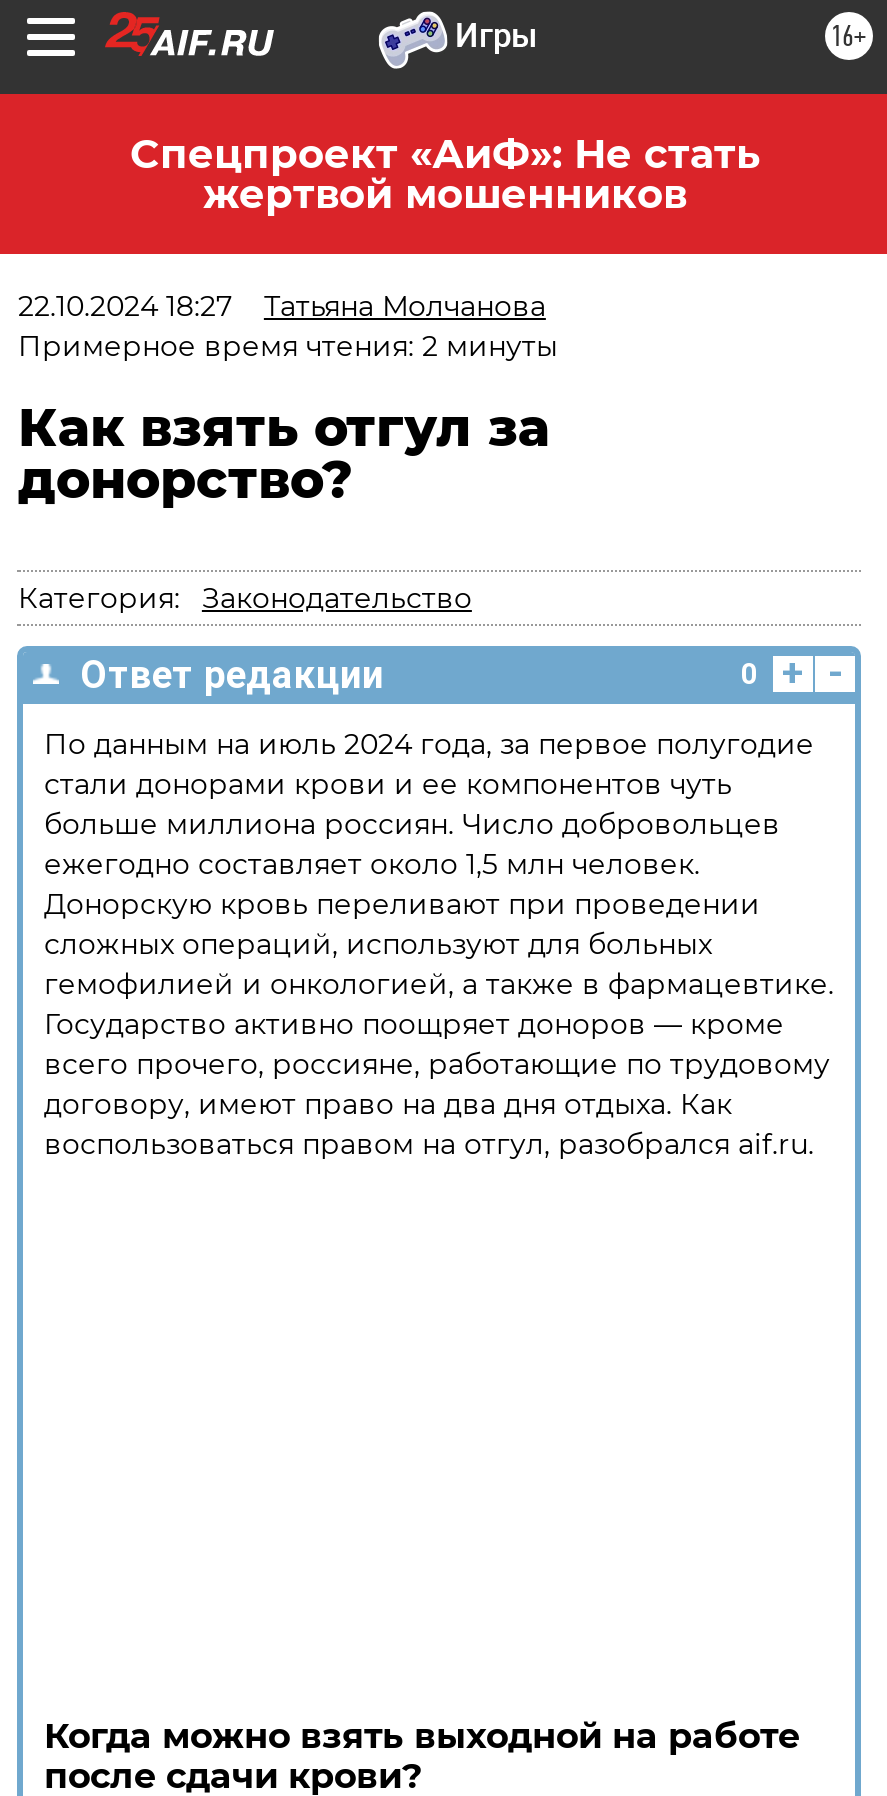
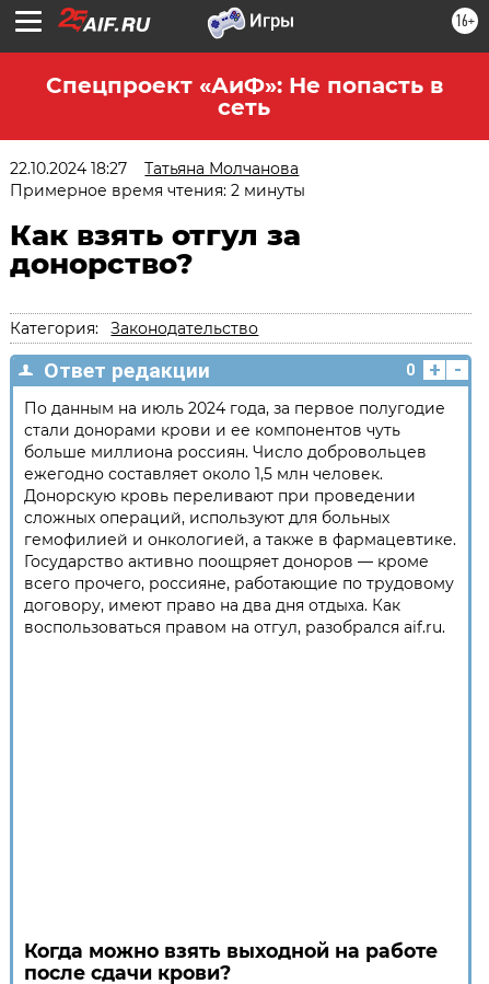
- Спецпроект «АиФ»: Не стать
- жертвой мошенников
+ Спецпроект «АиФ»: Не попасть в
+ сеть
